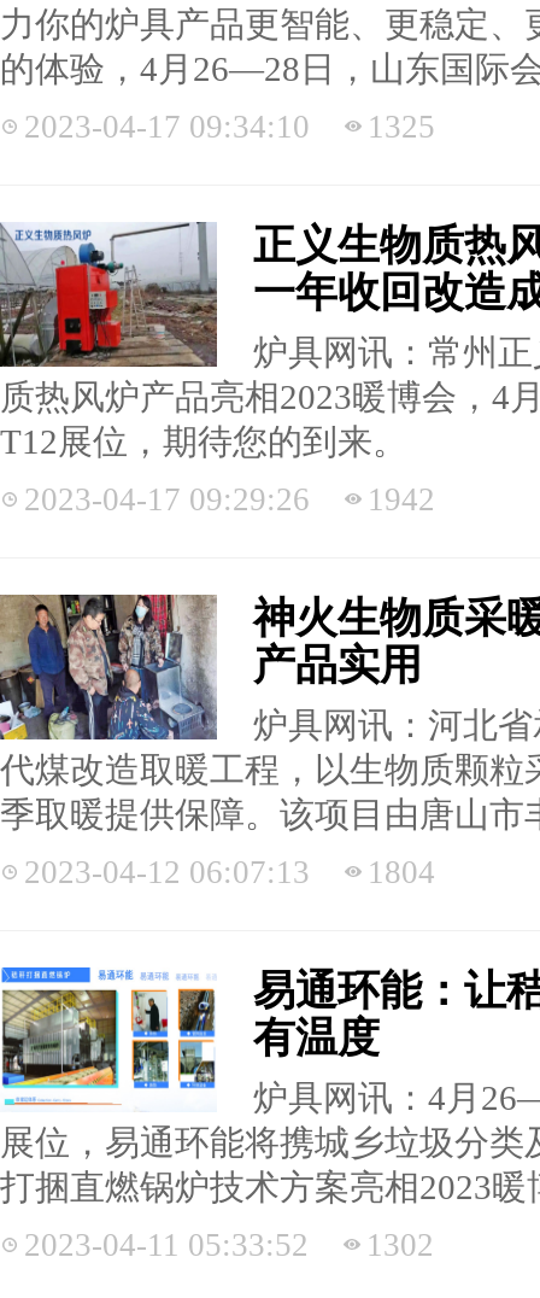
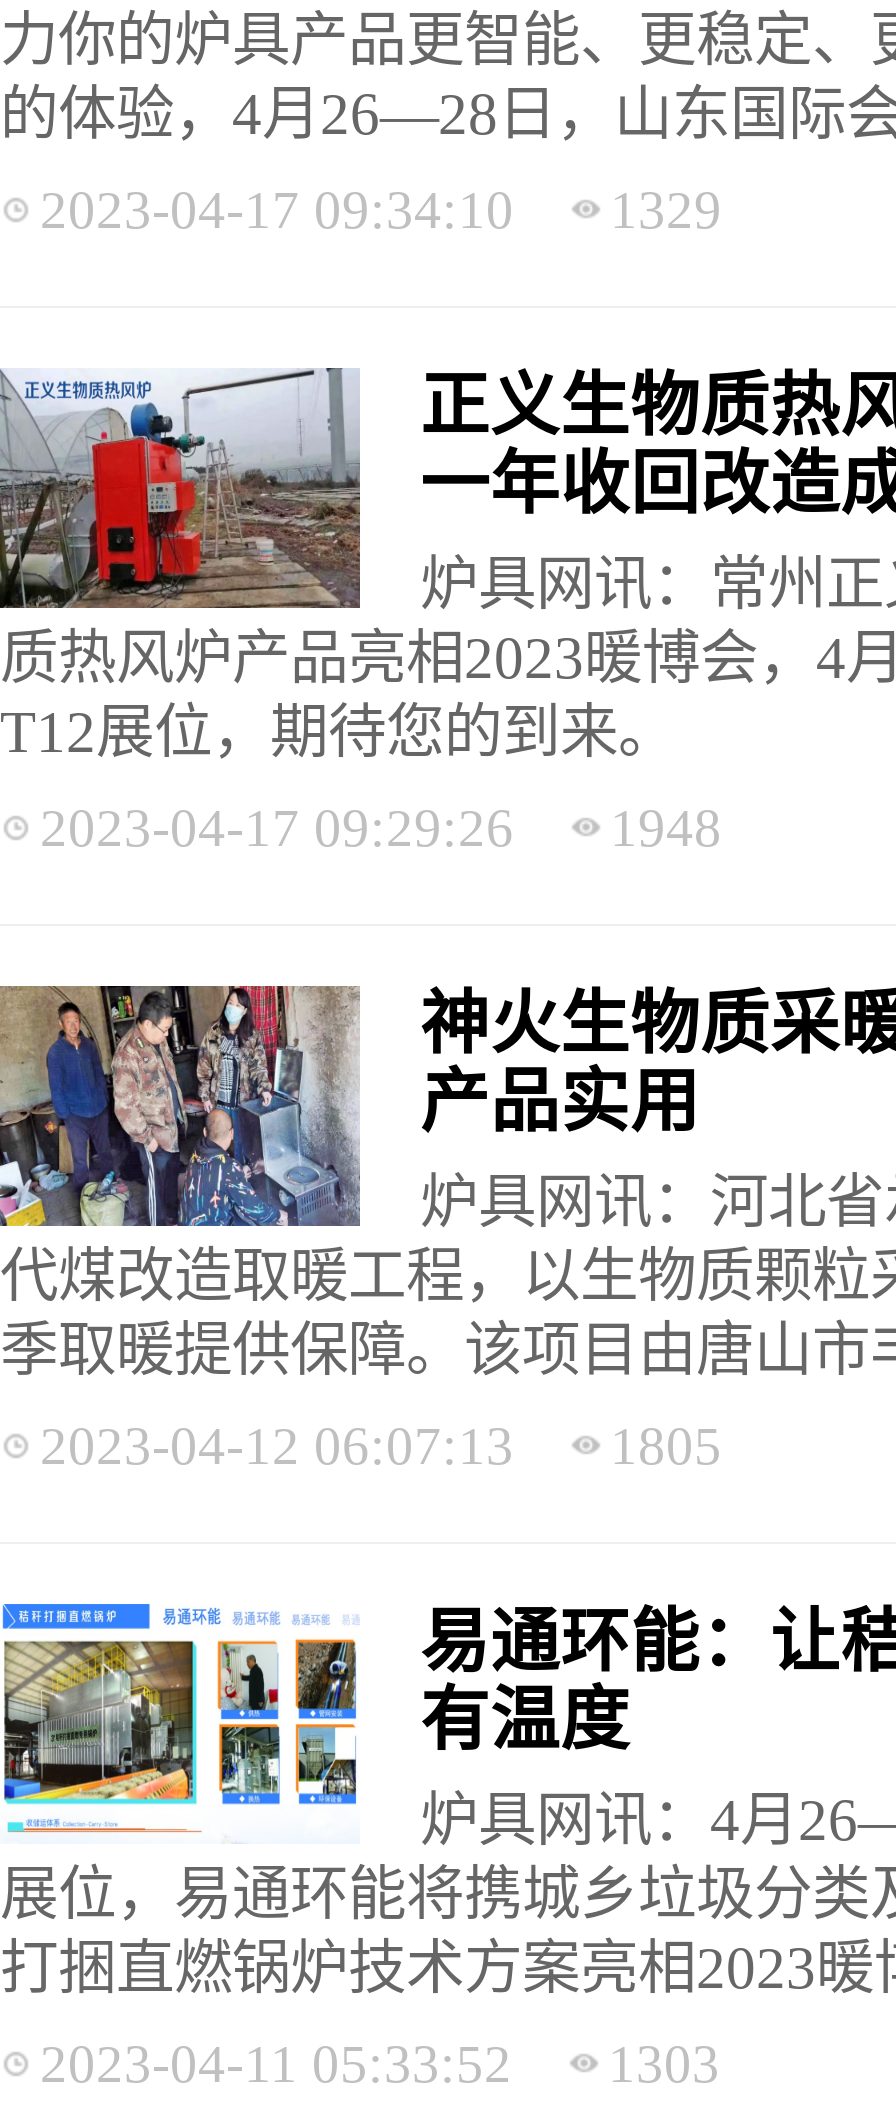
- 2023-04-17 09:34:10 1325
+ 2023-04-17 09:34:10 1329

- 2023-04-17 09:29:26 1942
+ 2023-04-17 09:29:26 1948

- 2023-04-12 06:07:13 1804
+ 2023-04-12 06:07:13 1805

- 2023-04-11 05:33:52 1302
+ 2023-04-11 05:33:52 1303
